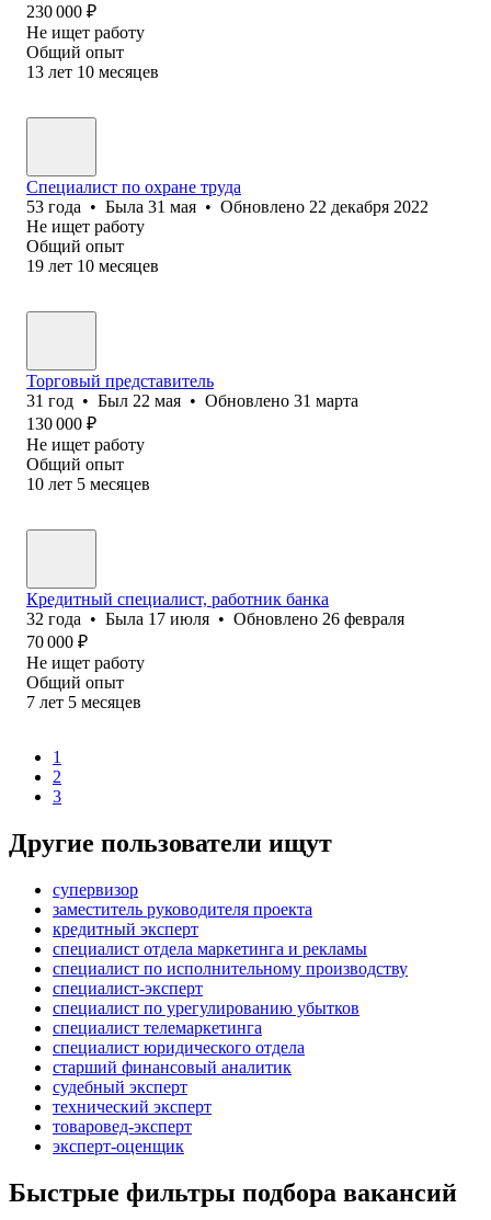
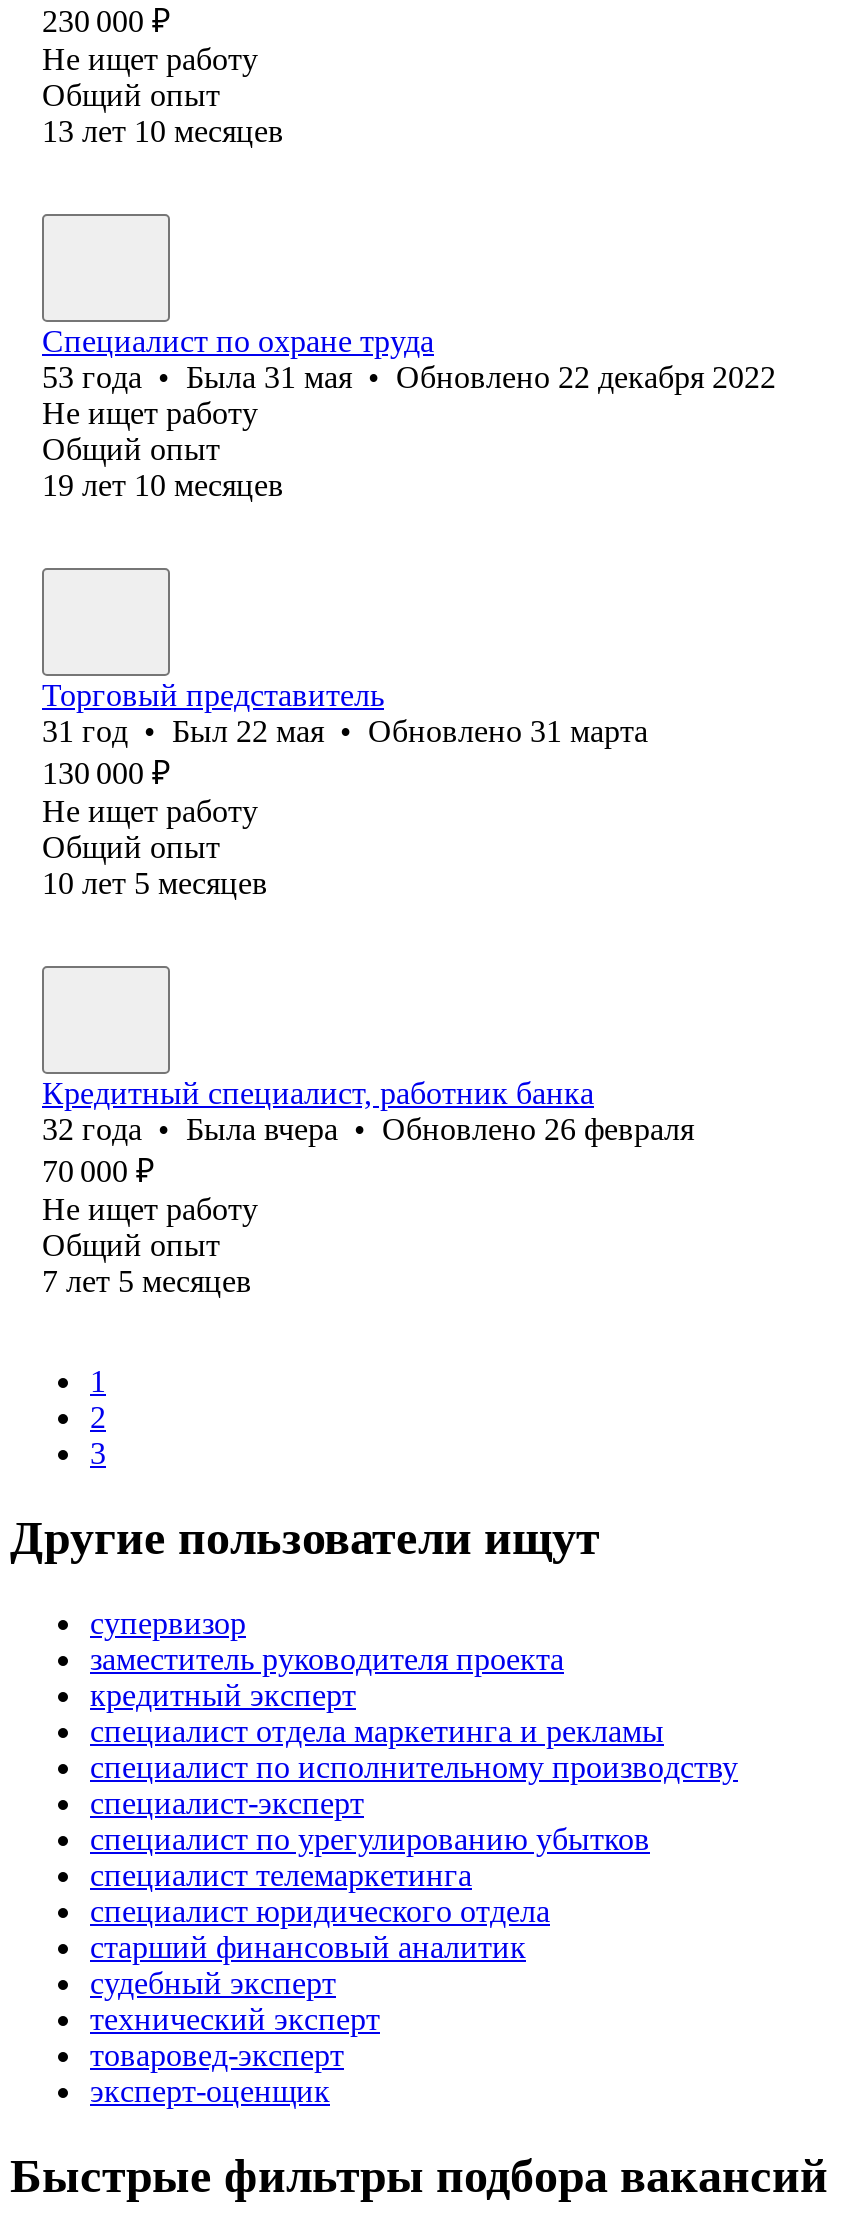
- 32 года • Была 17 июля • Обновлено 26 февраля
+ 32 года • Была вчера • Обновлено 26 февраля
